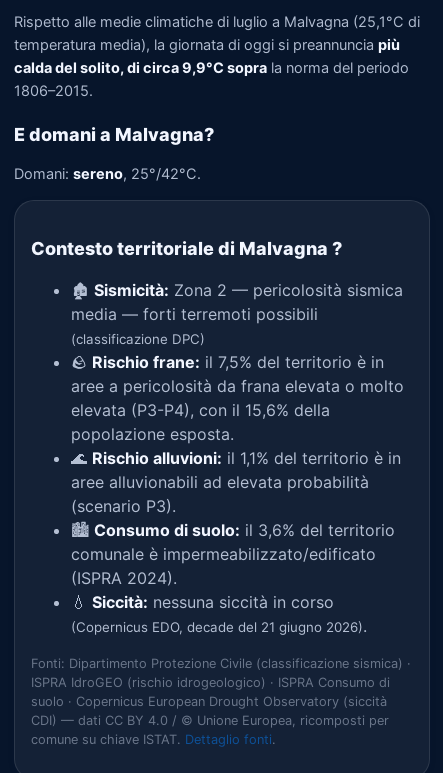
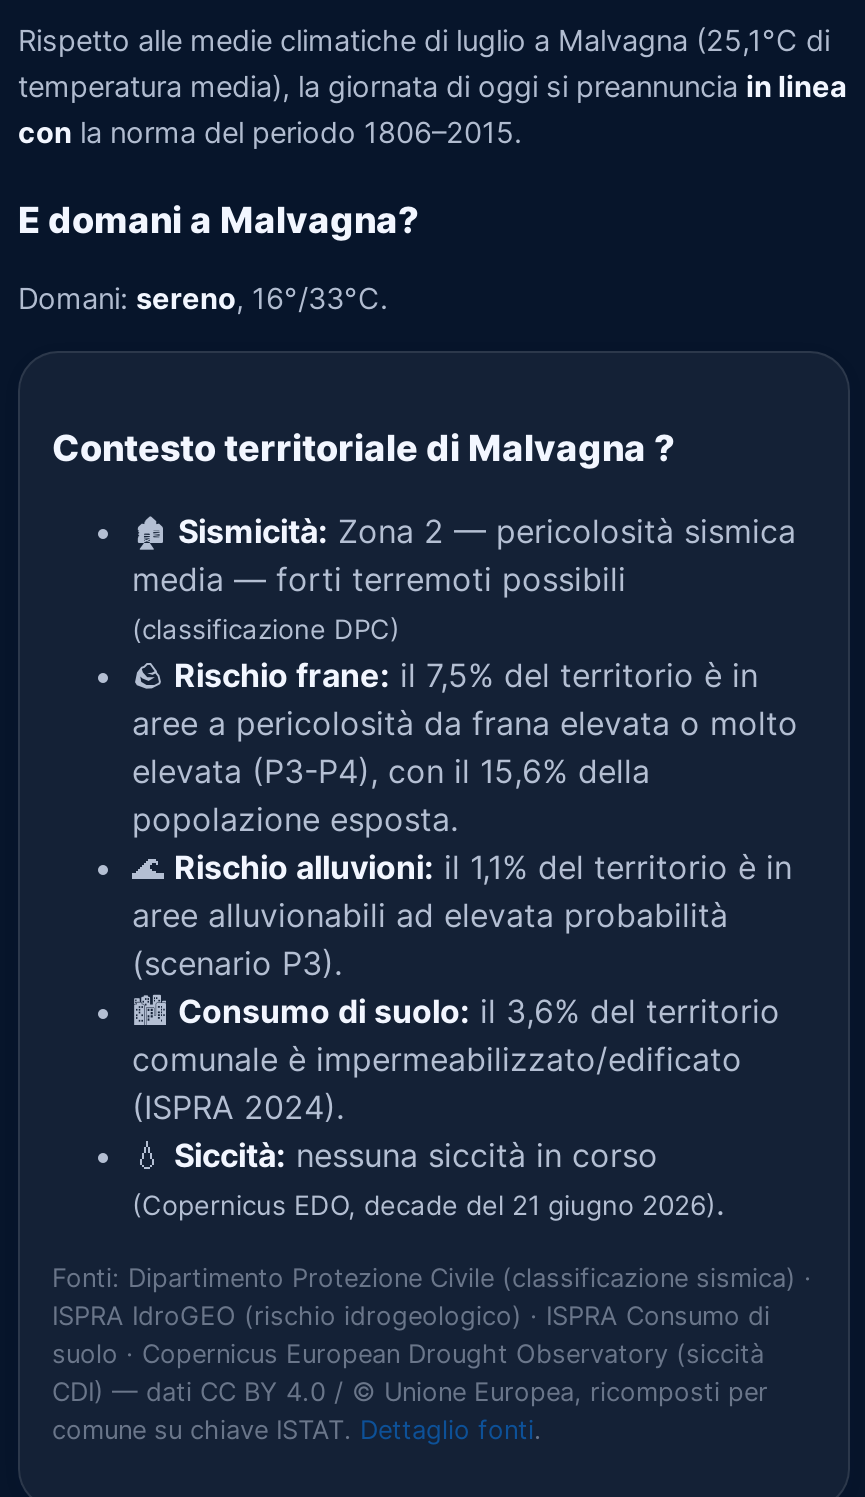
- temperatura media), la giornata di oggi si preannuncia più
- calda del solito, di circa 9,9°C sopra la norma del periodo
- 1806–2015.
+ temperatura media), la giornata di oggi si preannuncia in linea
+ con la norma del periodo 1806–2015.

- Domani: sereno, 25°/42°C.
+ Domani: sereno, 16°/33°C.
